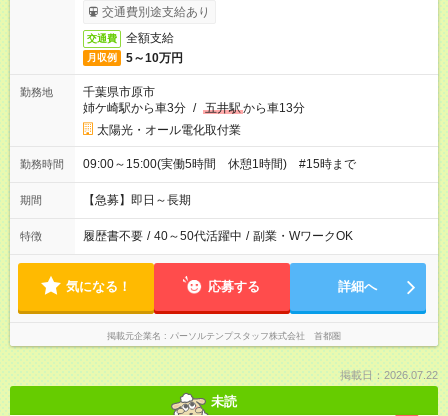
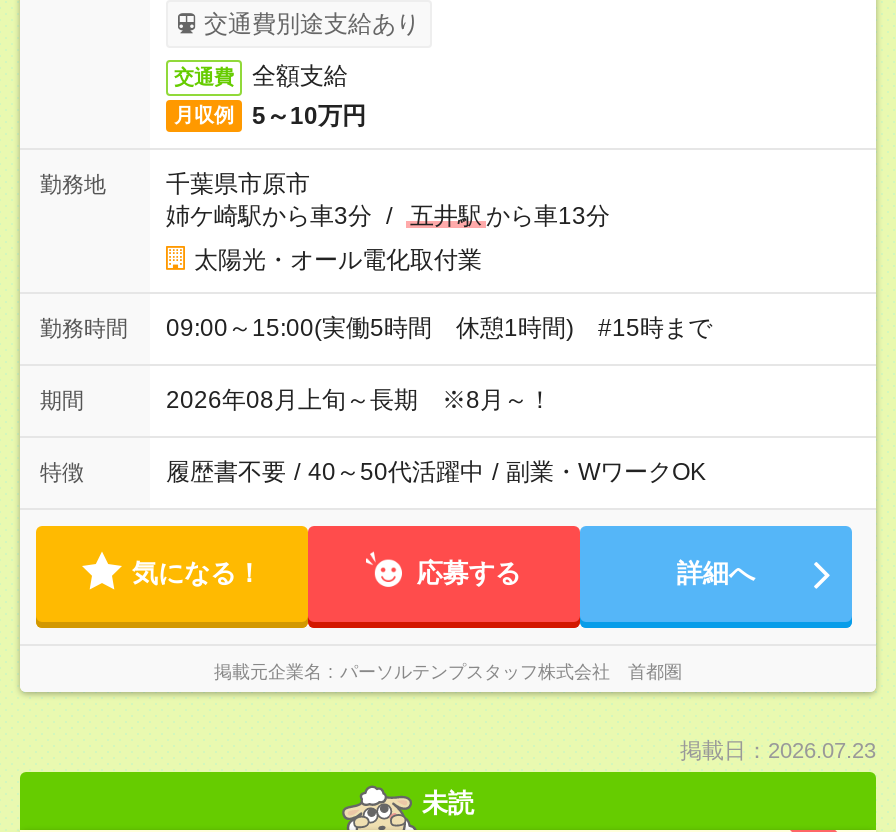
- 【急募】即日～長期
+ 2026年08月上旬～長期 ※8月～！

- 掲載日：2026.07.22
+ 掲載日：2026.07.23
